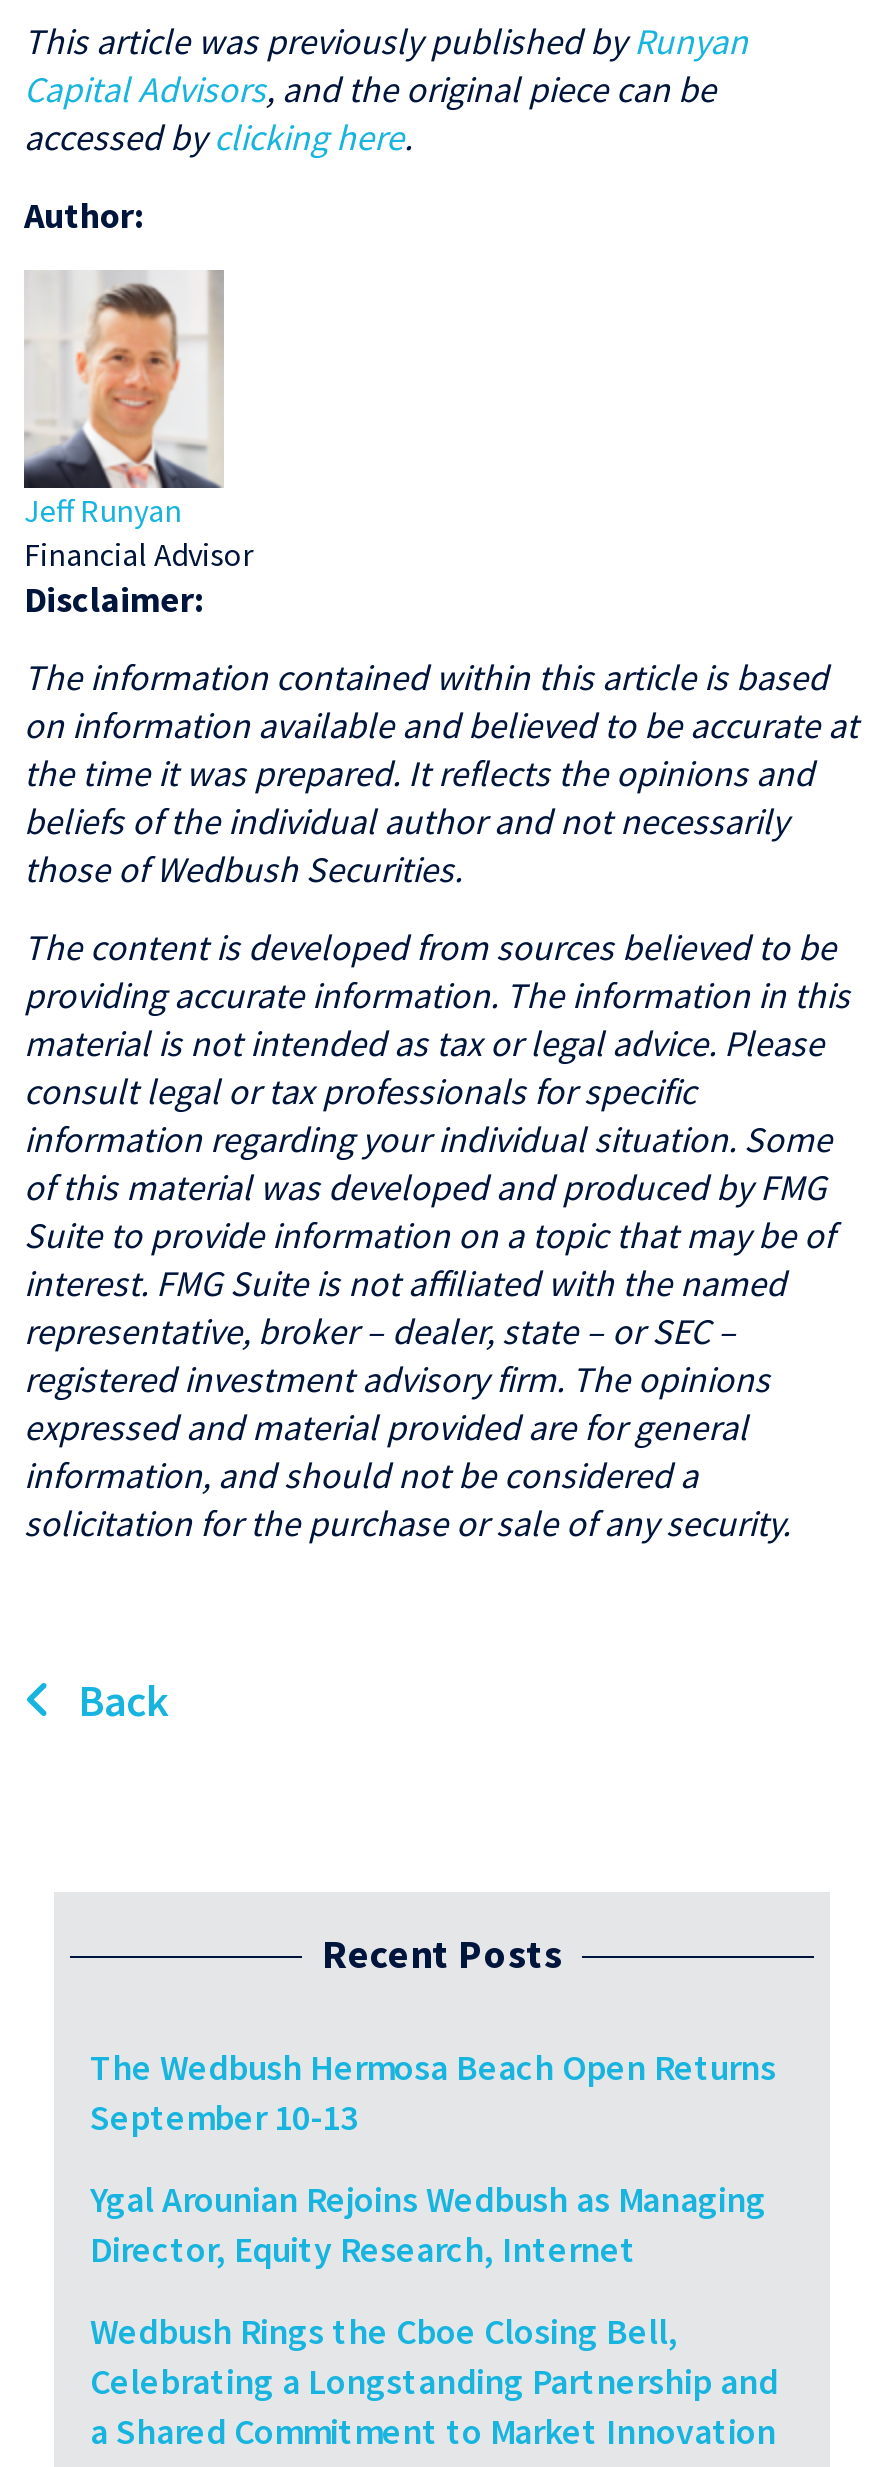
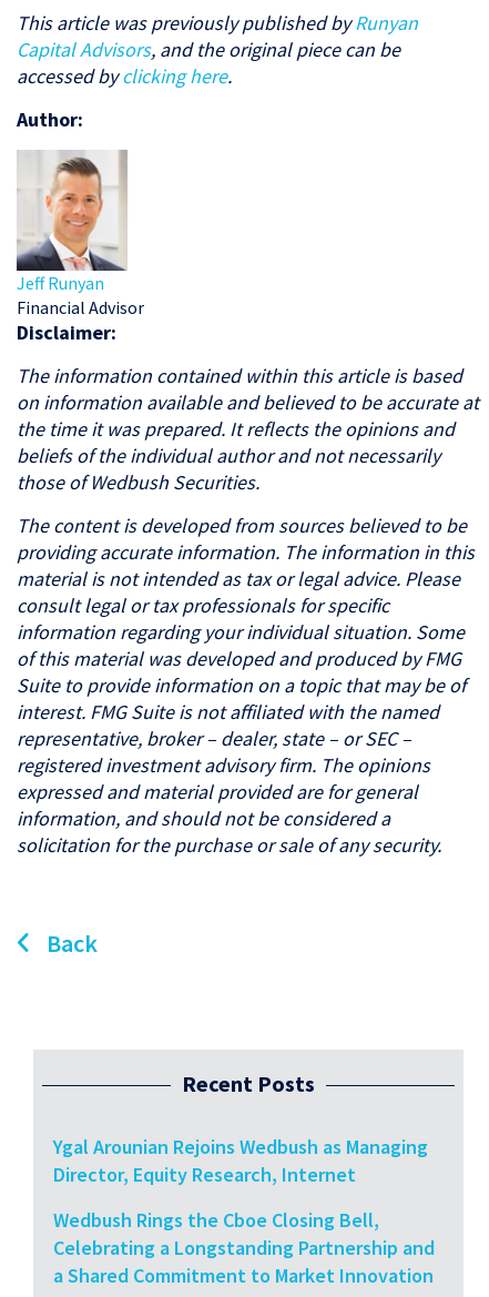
- The Wedbush Hermosa Beach Open Returns
- September 10-13
